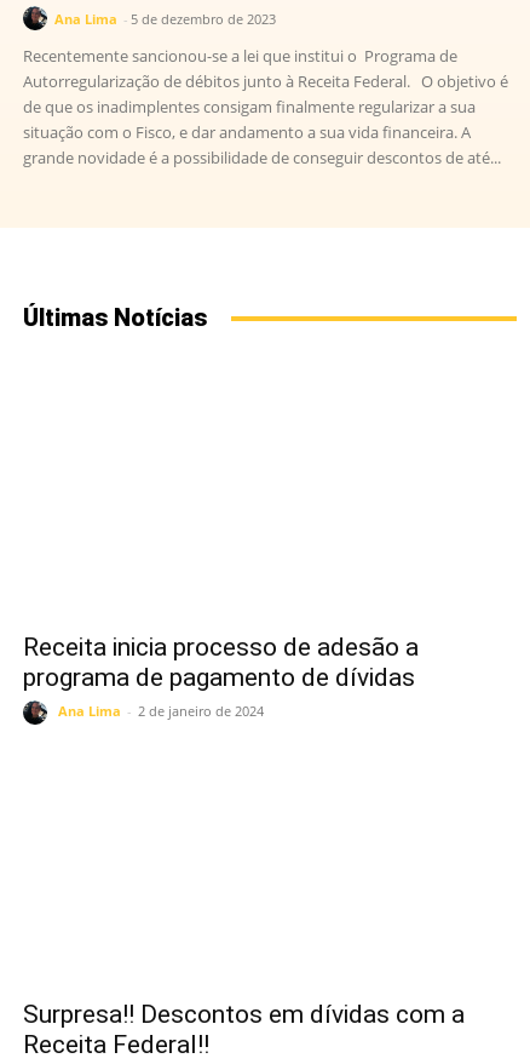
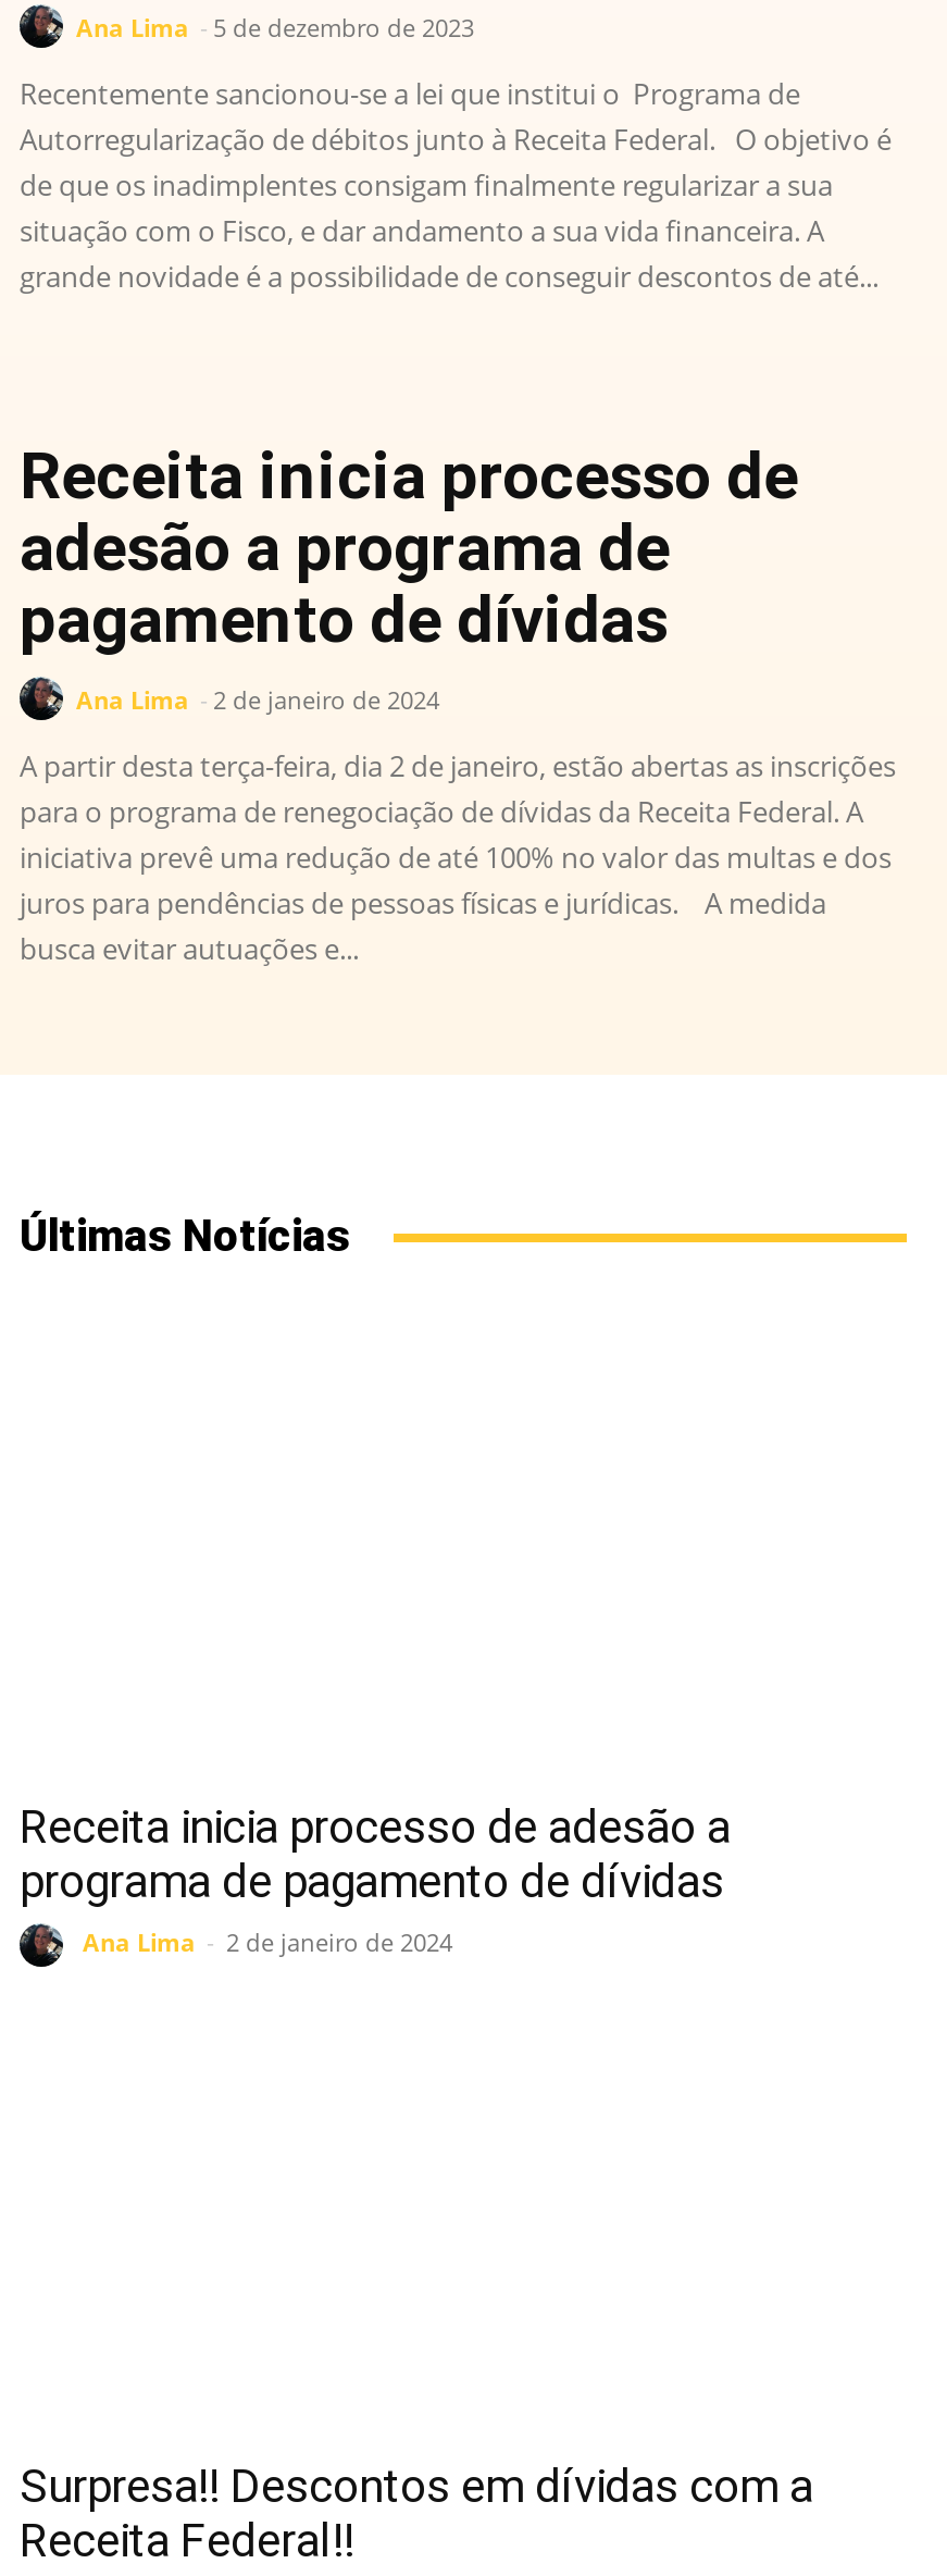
+ Receita inicia processo de
+ adesão a programa de
+ pagamento de dívidas
+ Ana Lima - 2 de janeiro de 2024
+ A partir desta terça-feira, dia 2 de janeiro, estão abertas as inscrições
+ para o programa de renegociação de dívidas da Receita Federal. A
+ iniciativa prevê uma redução de até 100% no valor das multas e dos
+ juros para pendências de pessoas físicas e jurídicas. A medida
+ busca evitar autuações e...
